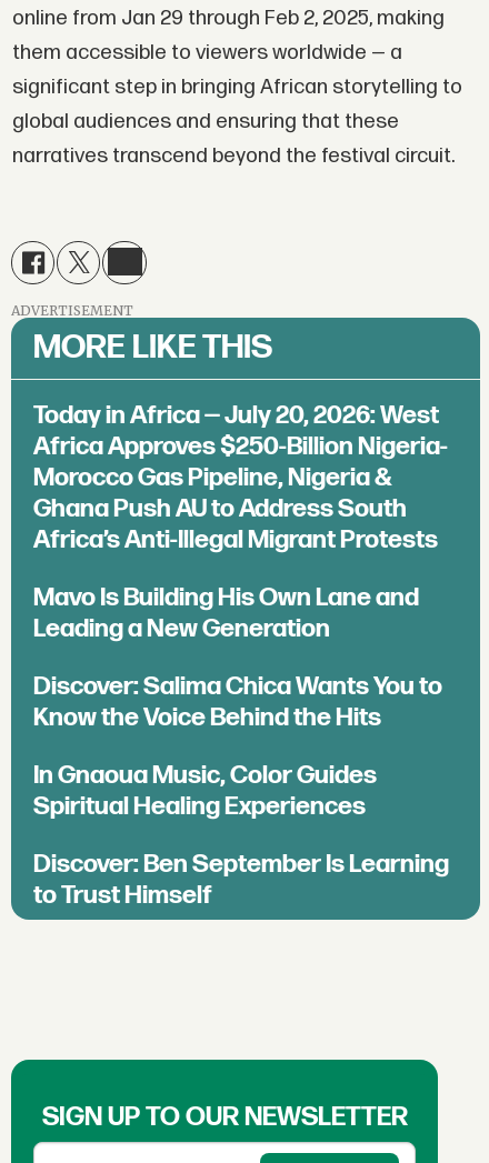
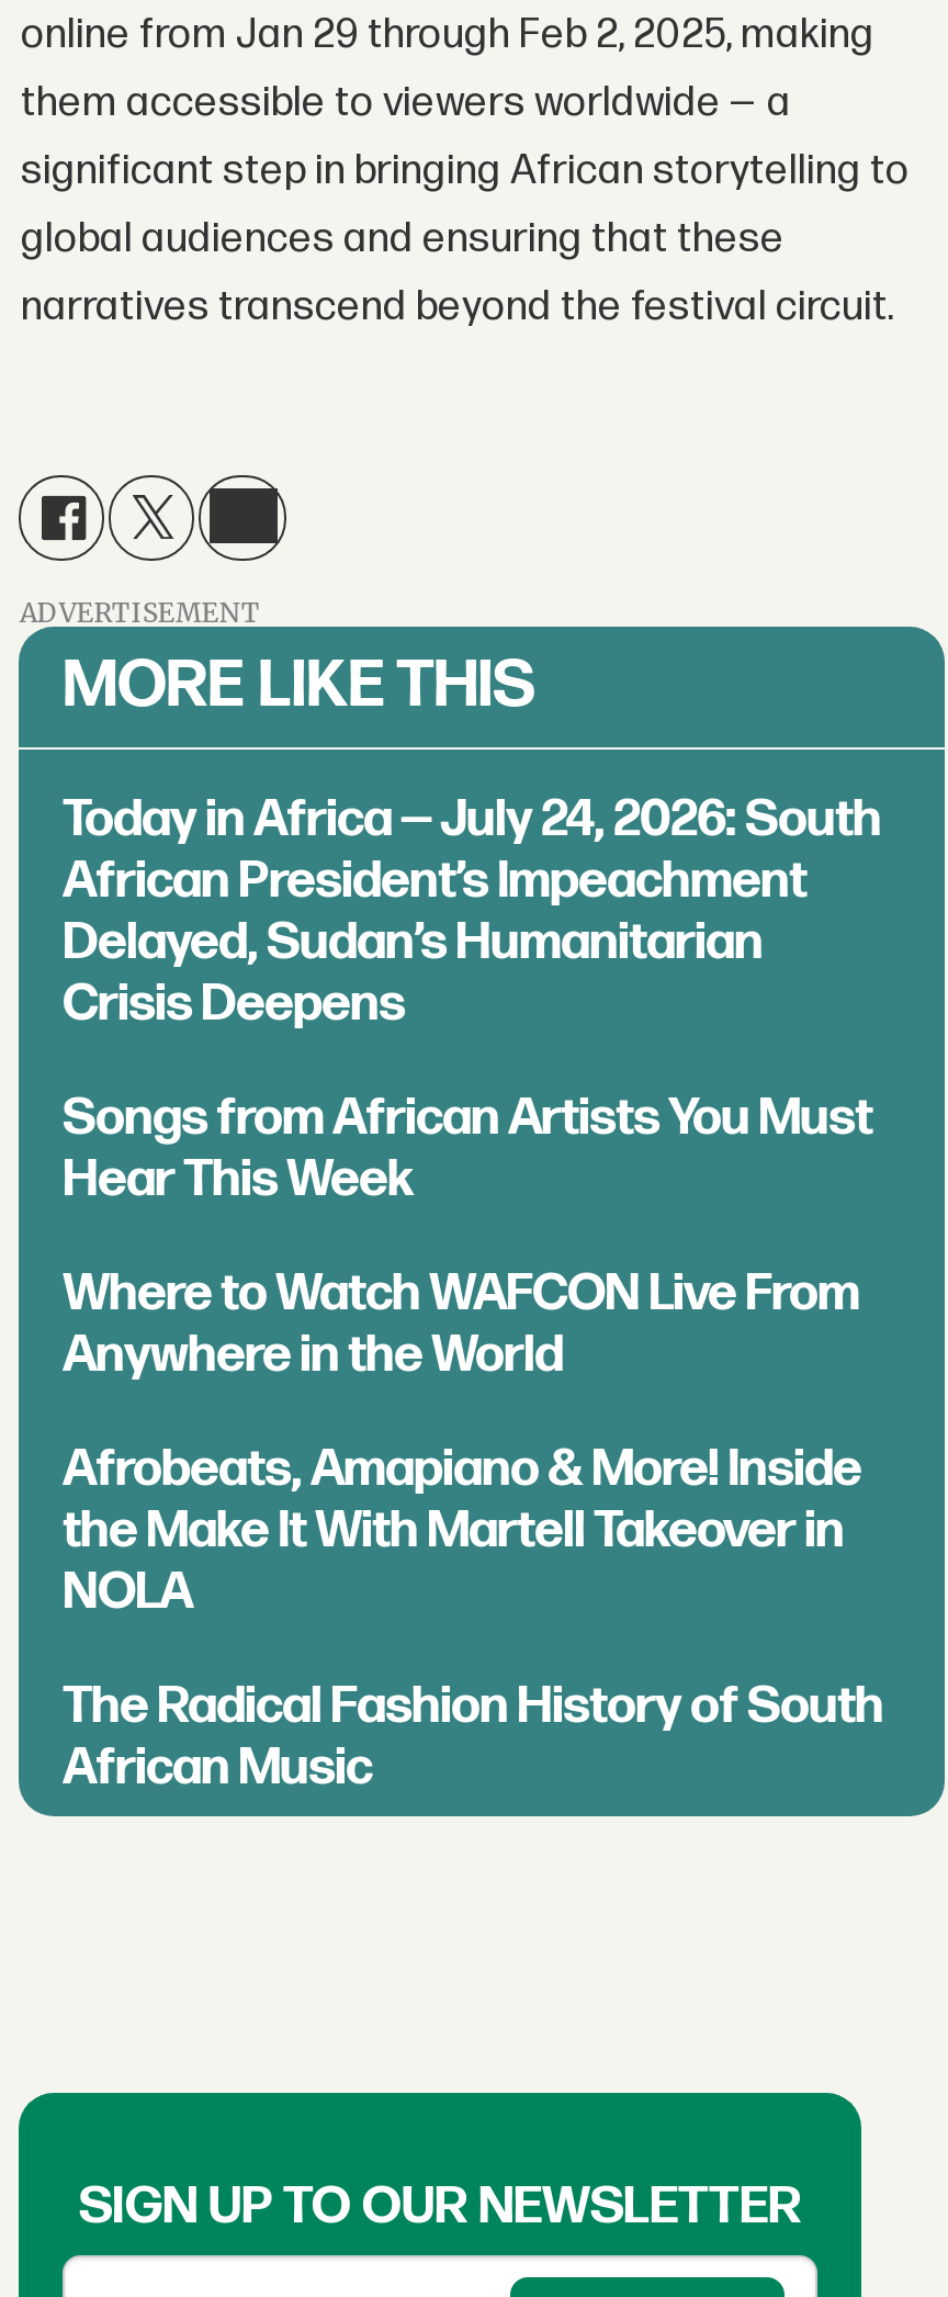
- Today in Africa — July 20, 2026: West
- Africa Approves $250-Billion Nigeria-
- Morocco Gas Pipeline, Nigeria &
- Ghana Push AU to Address South
- Africa’s Anti-Illegal Migrant Protests
+ Today in Africa — July 24, 2026: South
+ African President’s Impeachment
+ Delayed, Sudan’s Humanitarian
+ Crisis Deepens

- Mavo Is Building His Own Lane and
- Leading a New Generation
+ Songs from African Artists You Must
+ Hear This Week

- Discover: Salima Chica Wants You to
- Know the Voice Behind the Hits
+ Where to Watch WAFCON Live From
+ Anywhere in the World

- In Gnaoua Music, Color Guides
- Spiritual Healing Experiences
+ Afrobeats, Amapiano & More! Inside
+ the Make It With Martell Takeover in
+ NOLA

- Discover: Ben September Is Learning
- to Trust Himself
+ The Radical Fashion History of South
+ African Music
